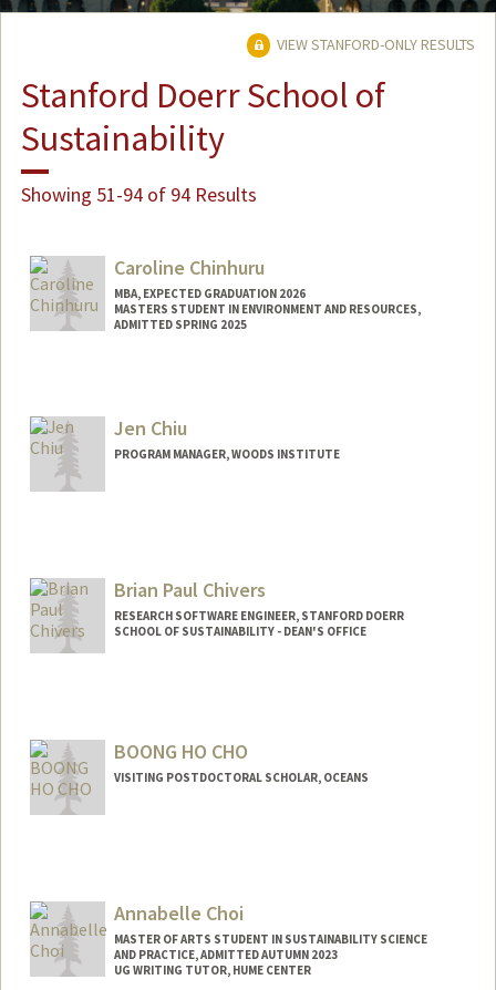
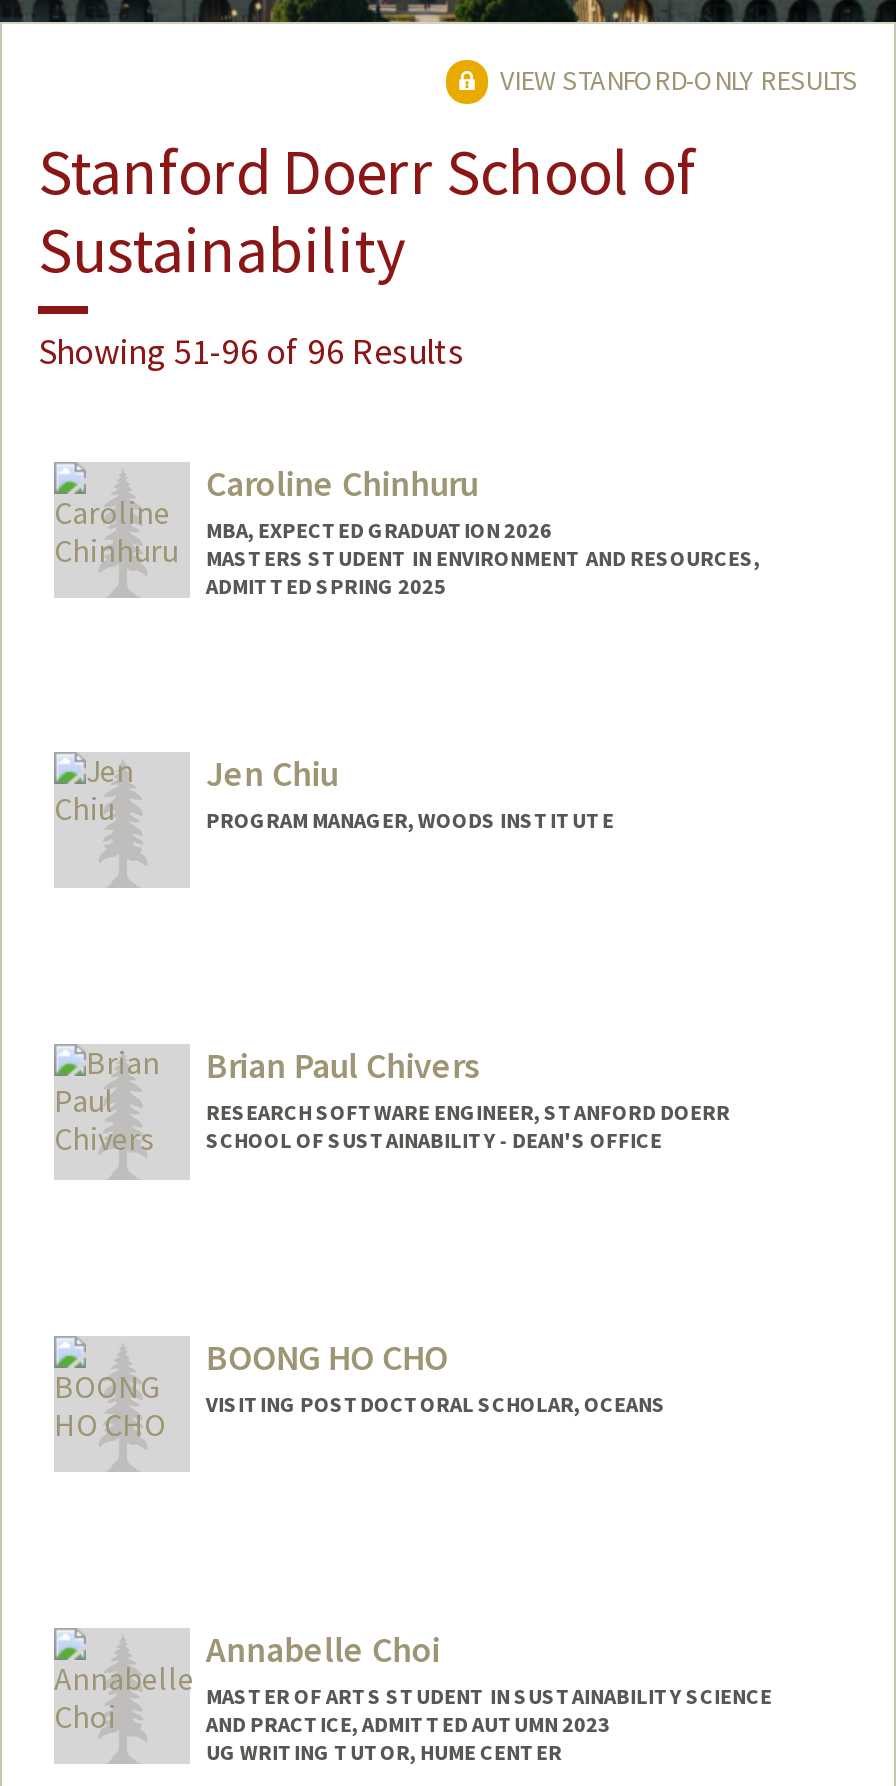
- Showing 51-94 of 94 Results
+ Showing 51-96 of 96 Results
